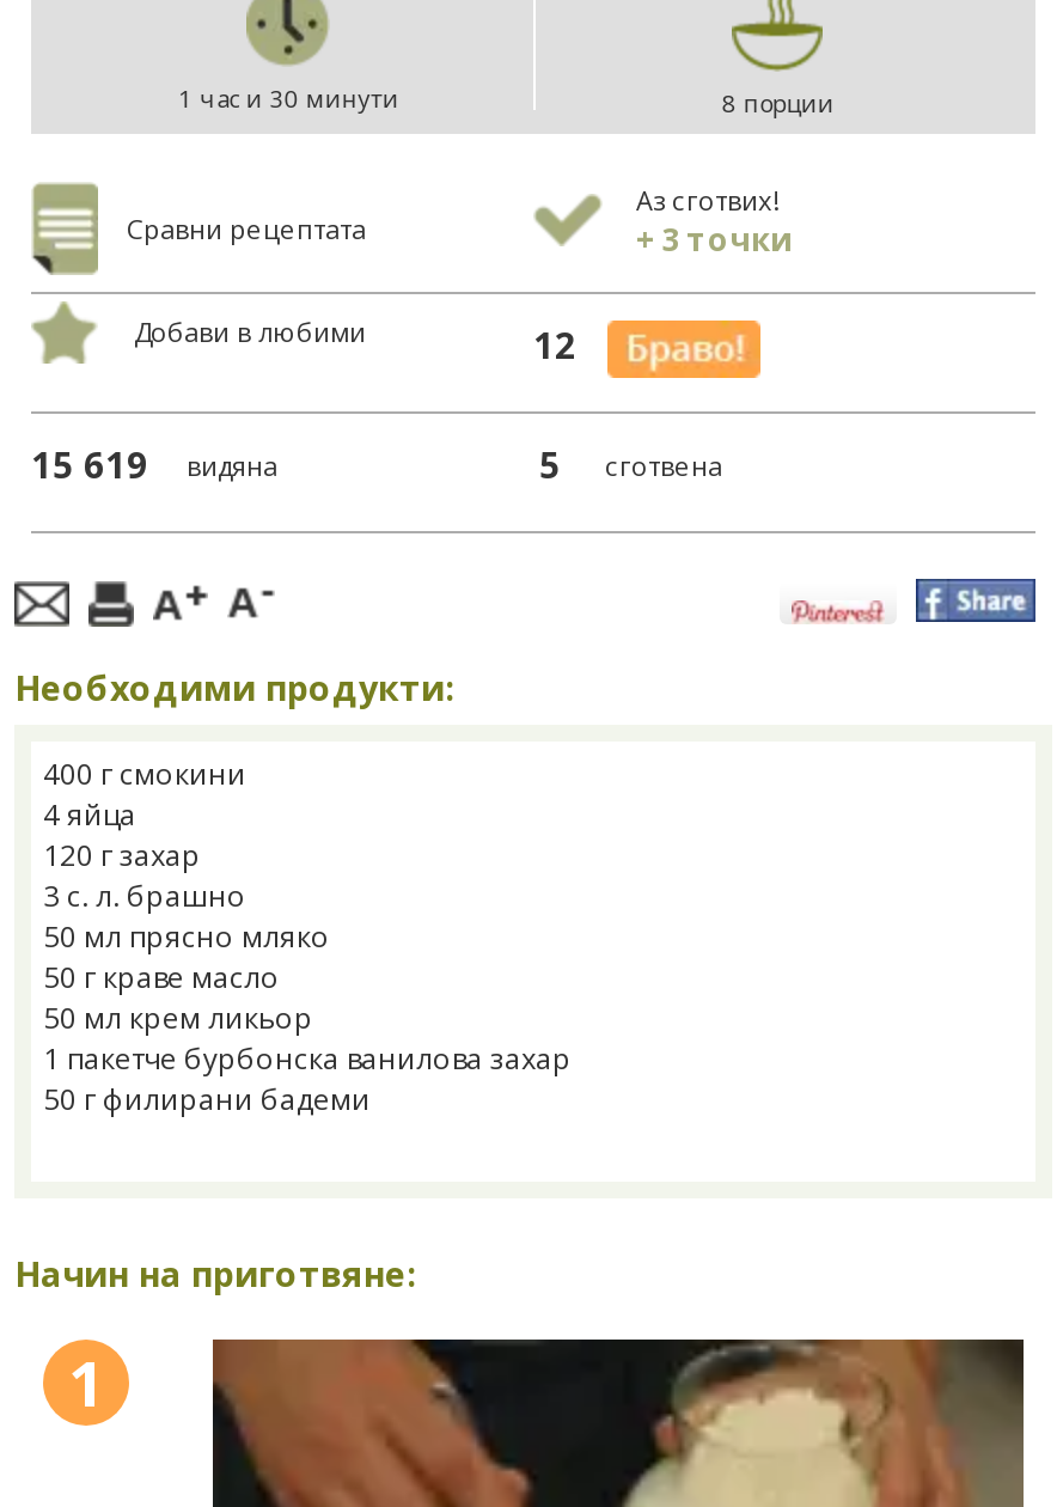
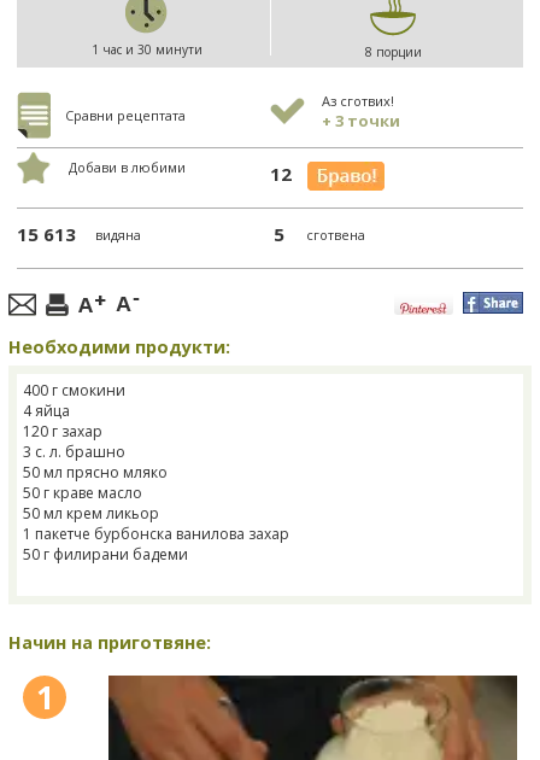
- 15 619 видяна
+ 15 613 видяна
